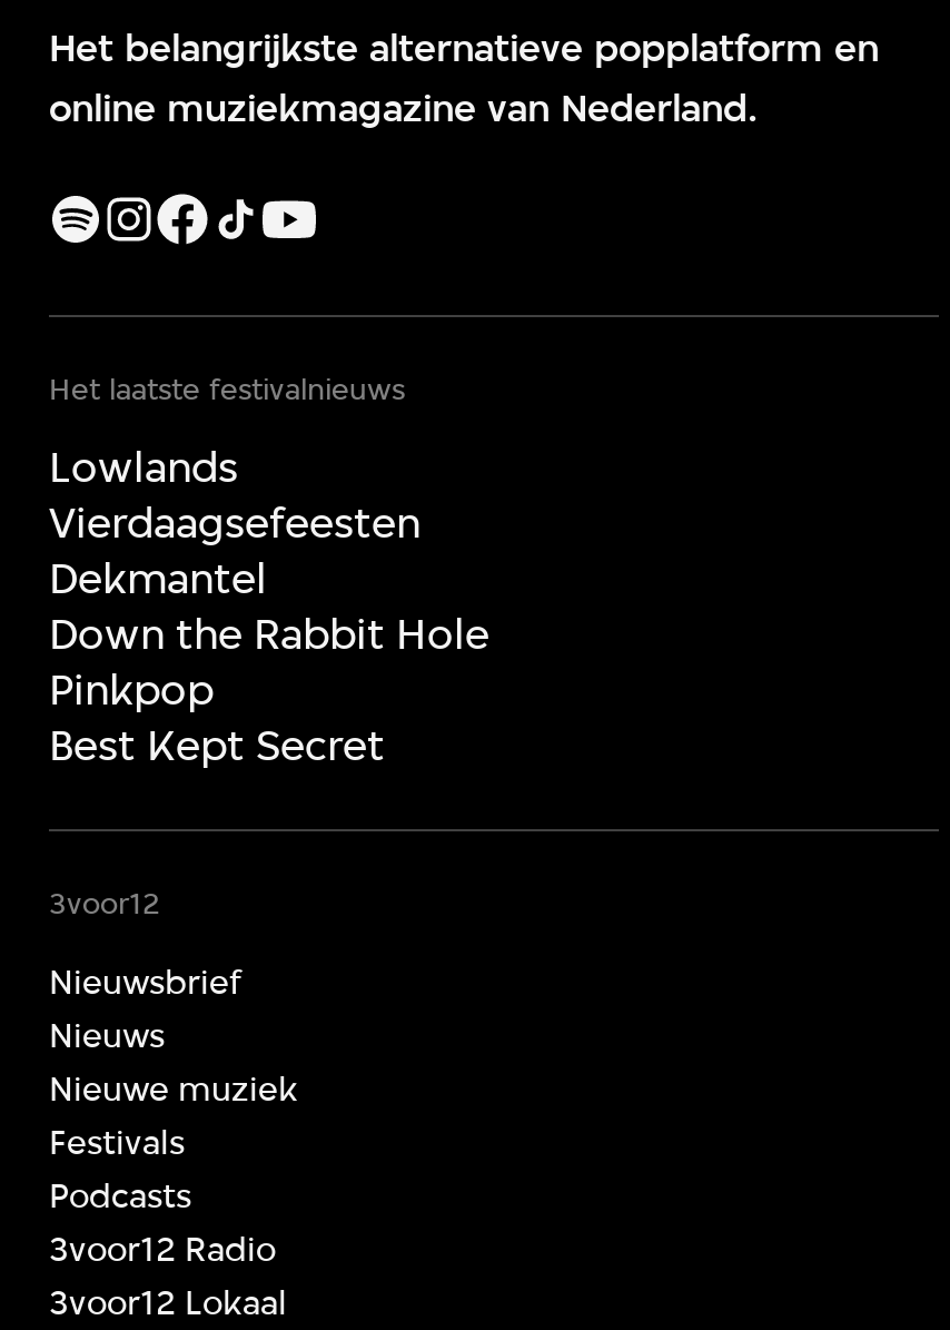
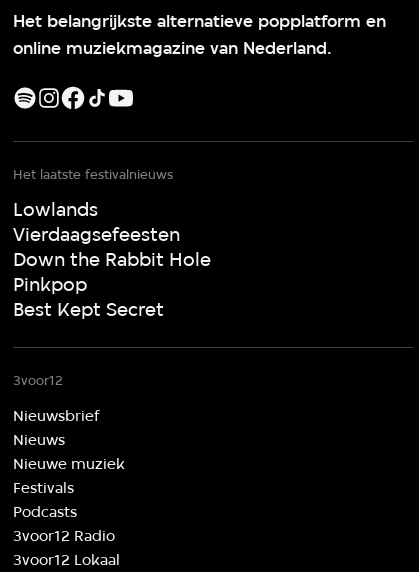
- Dekmantel
